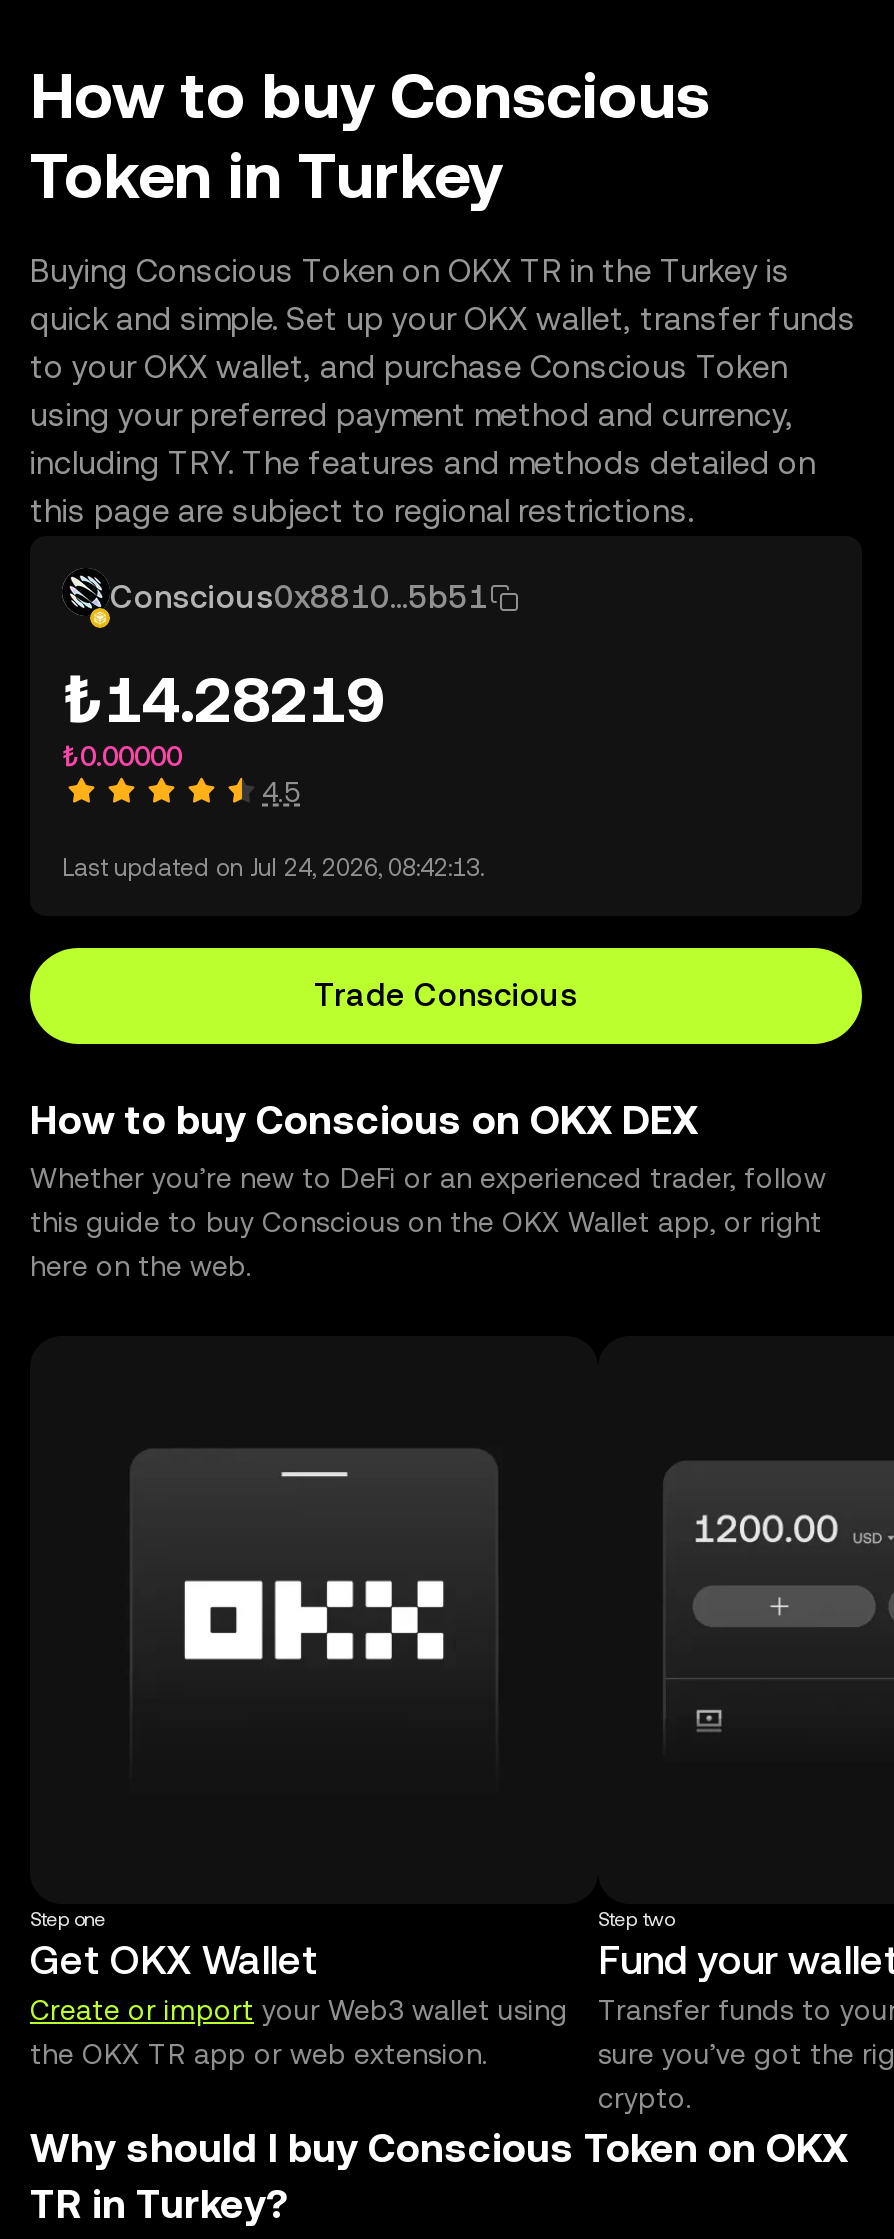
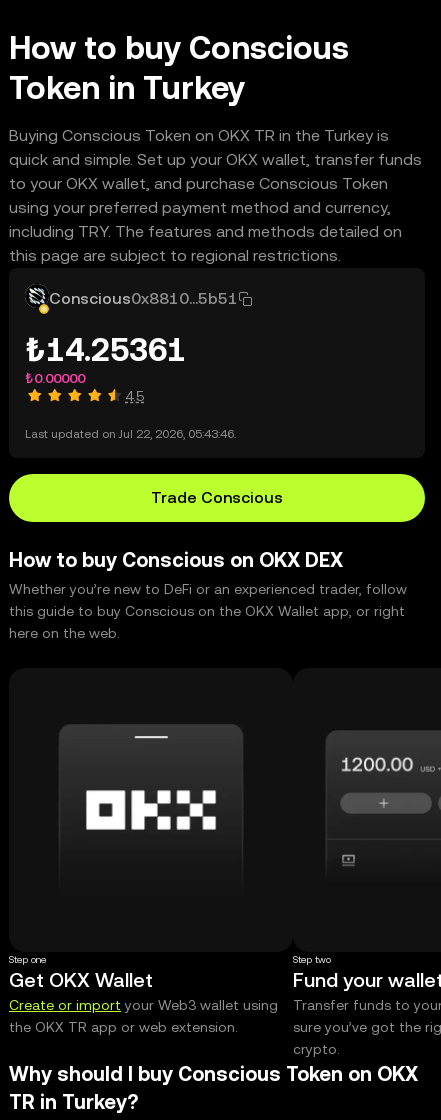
- ₺14.28219
+ ₺14.25361

- Last updated on Jul 24, 2026, 08:42:13.
+ Last updated on Jul 22, 2026, 05:43:46.
